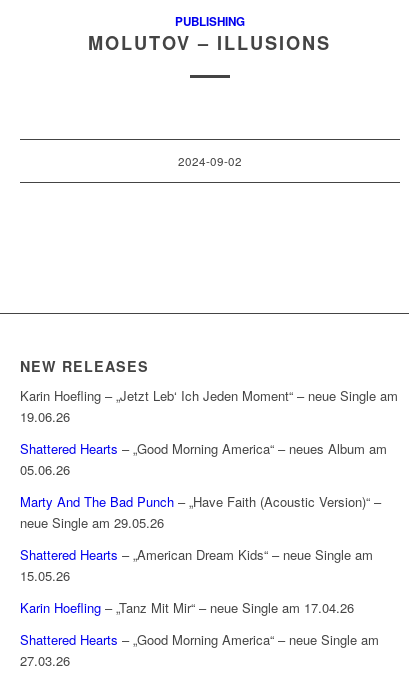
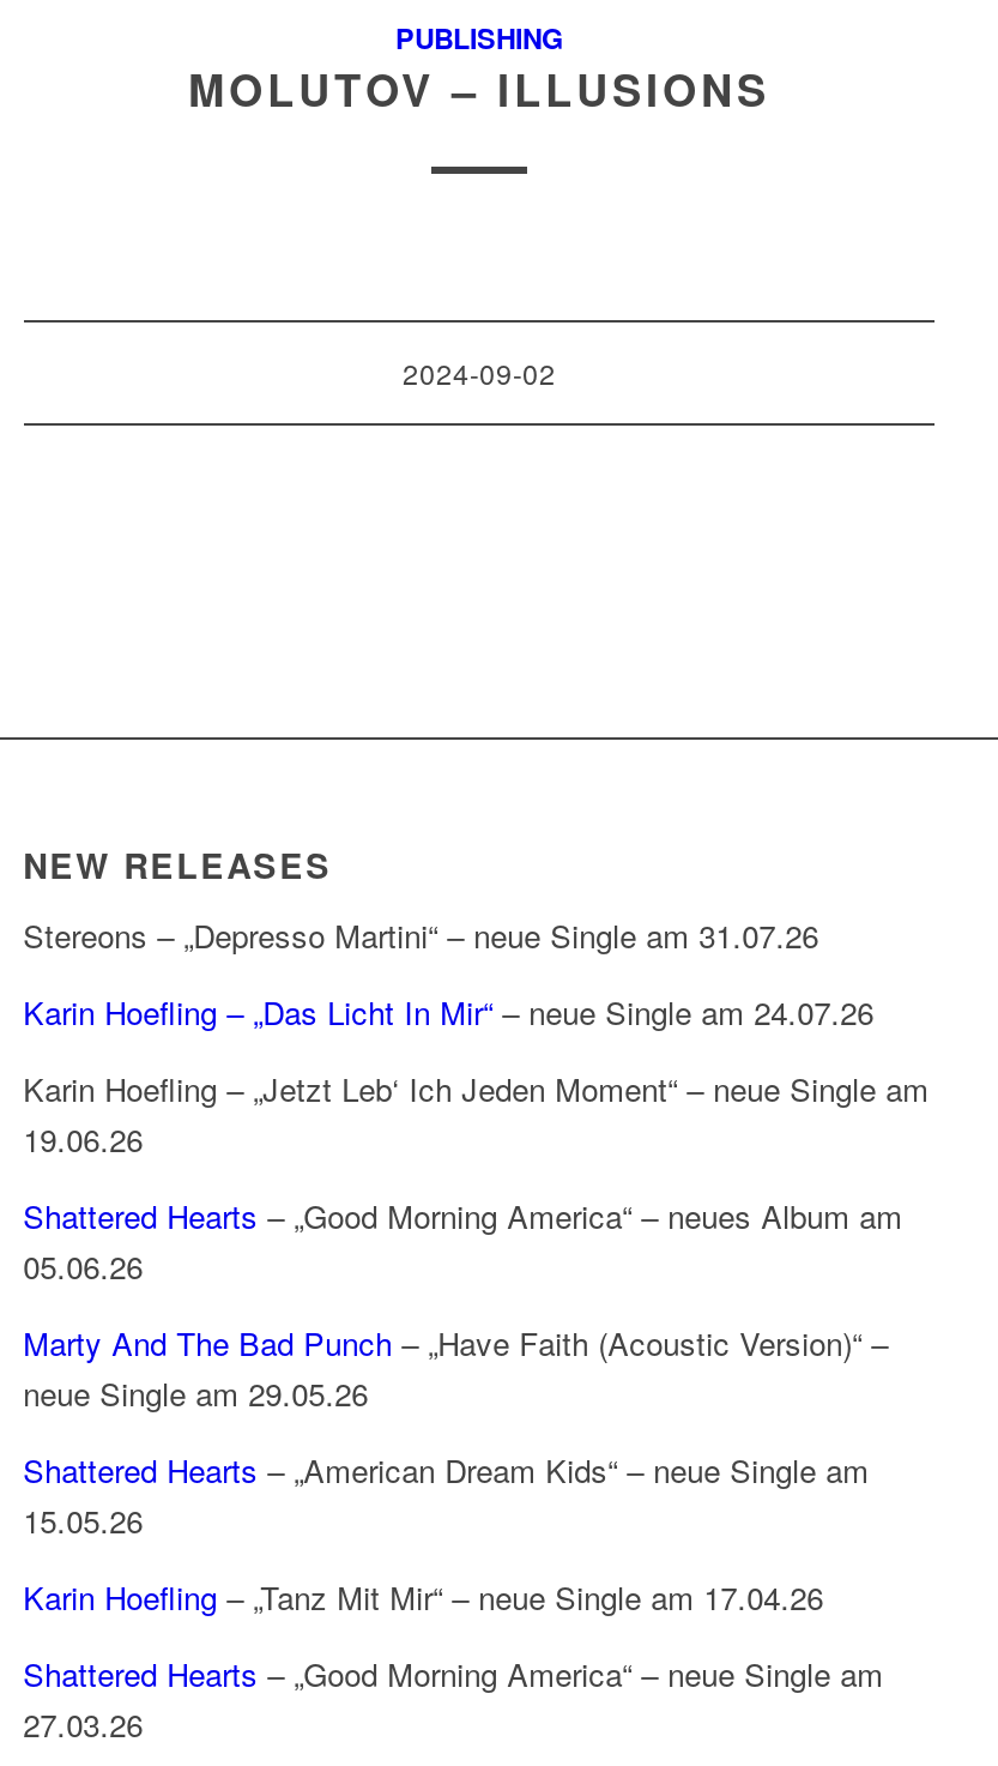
+ Stereons – „Depresso Martini“ – neue Single am 31.07.26
+ Karin Hoefling – „Das Licht In Mir“– neue Single am 24.07.26
